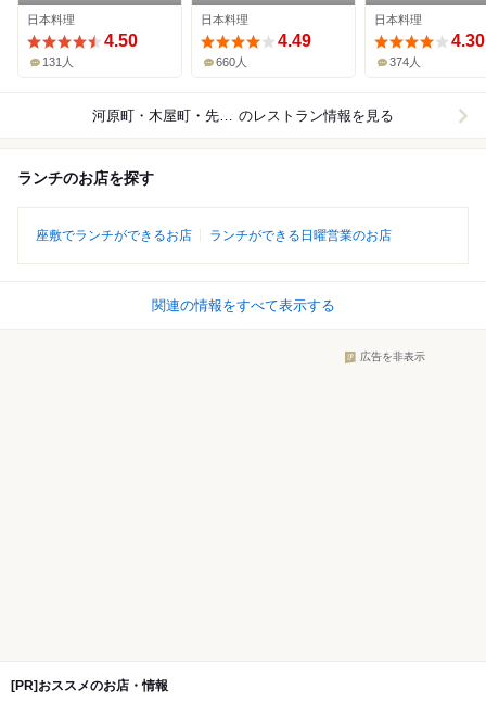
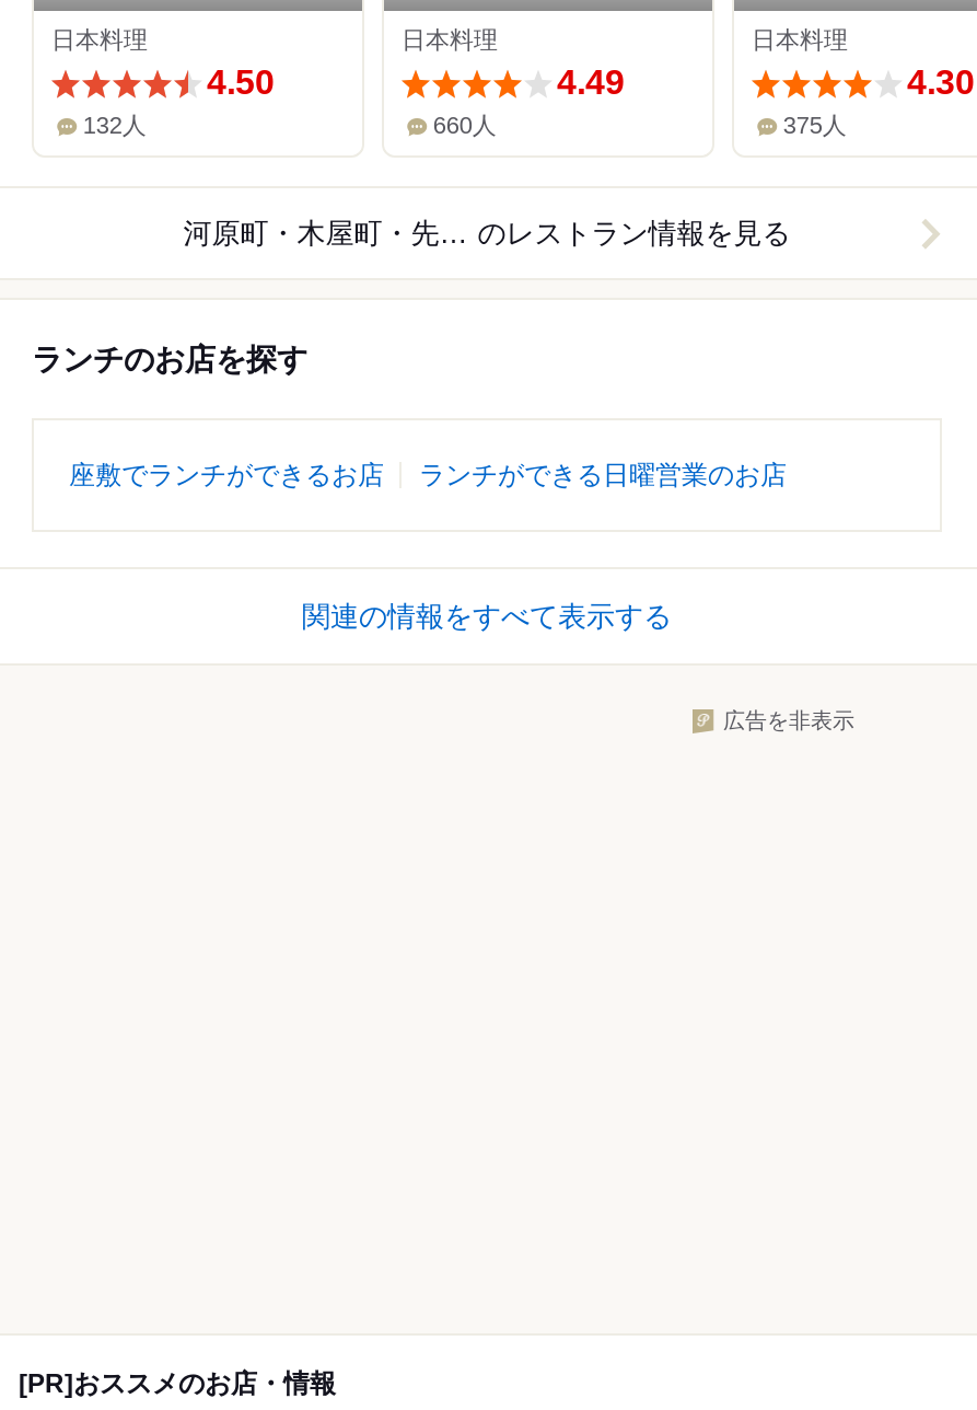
- 131人
+ 132人

- 374人
+ 375人
